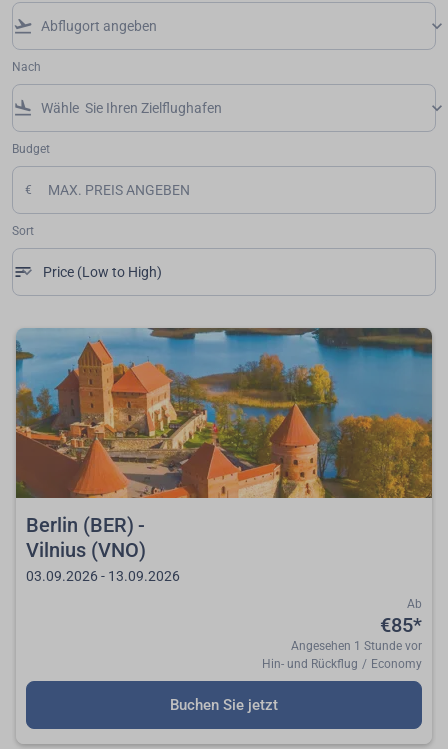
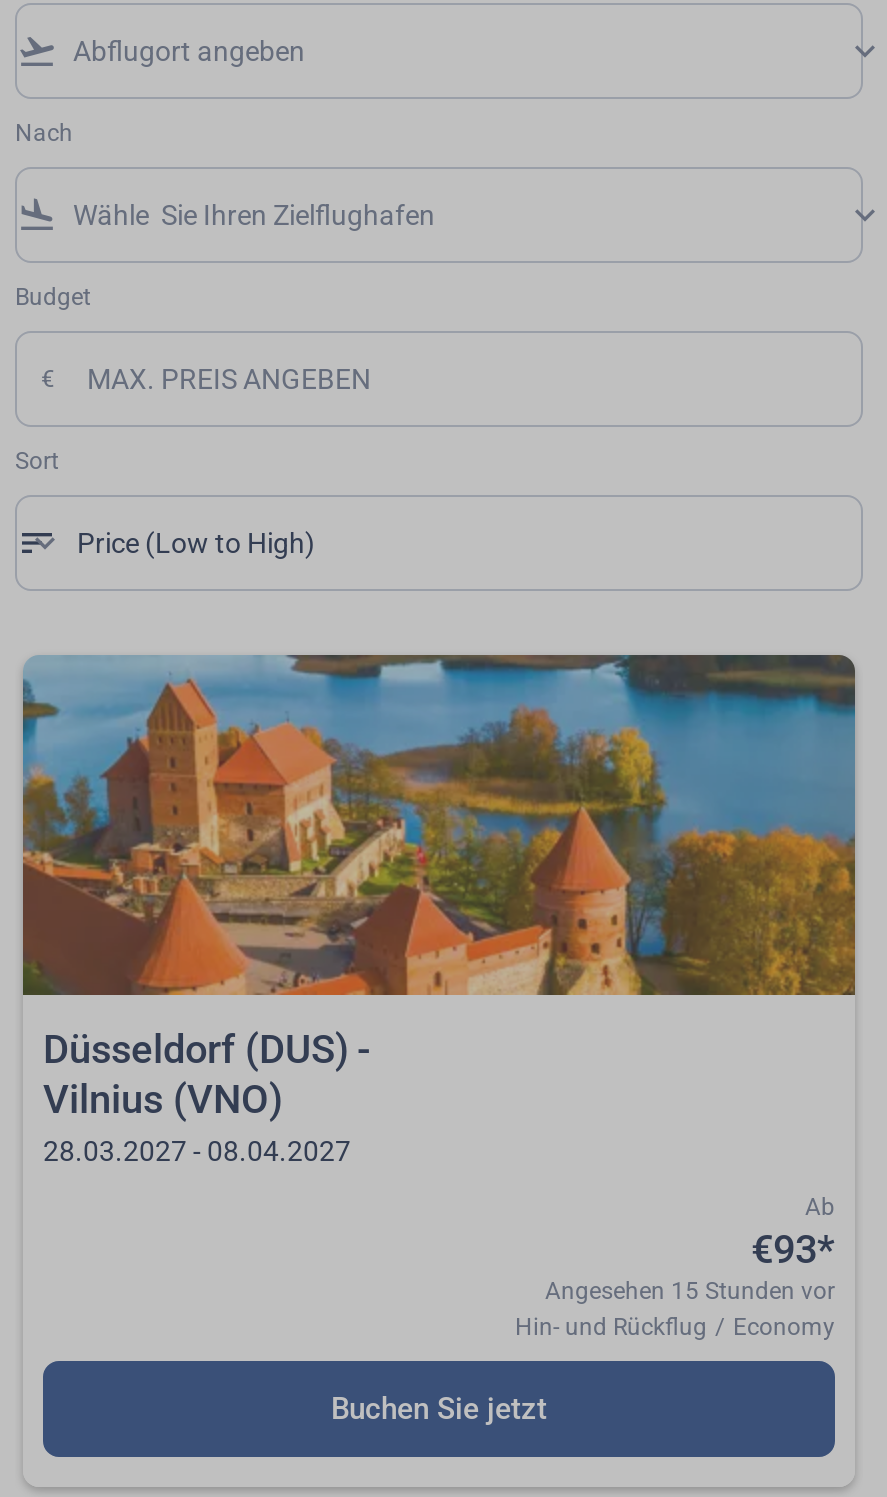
- Berlin (BER) -
+ Düsseldorf (DUS) -

- 03.09.2026 - 13.09.2026
+ 28.03.2027 - 08.04.2027

- €85*
+ €93*

- Angesehen 1 Stunde vor
+ Angesehen 15 Stunden vor
